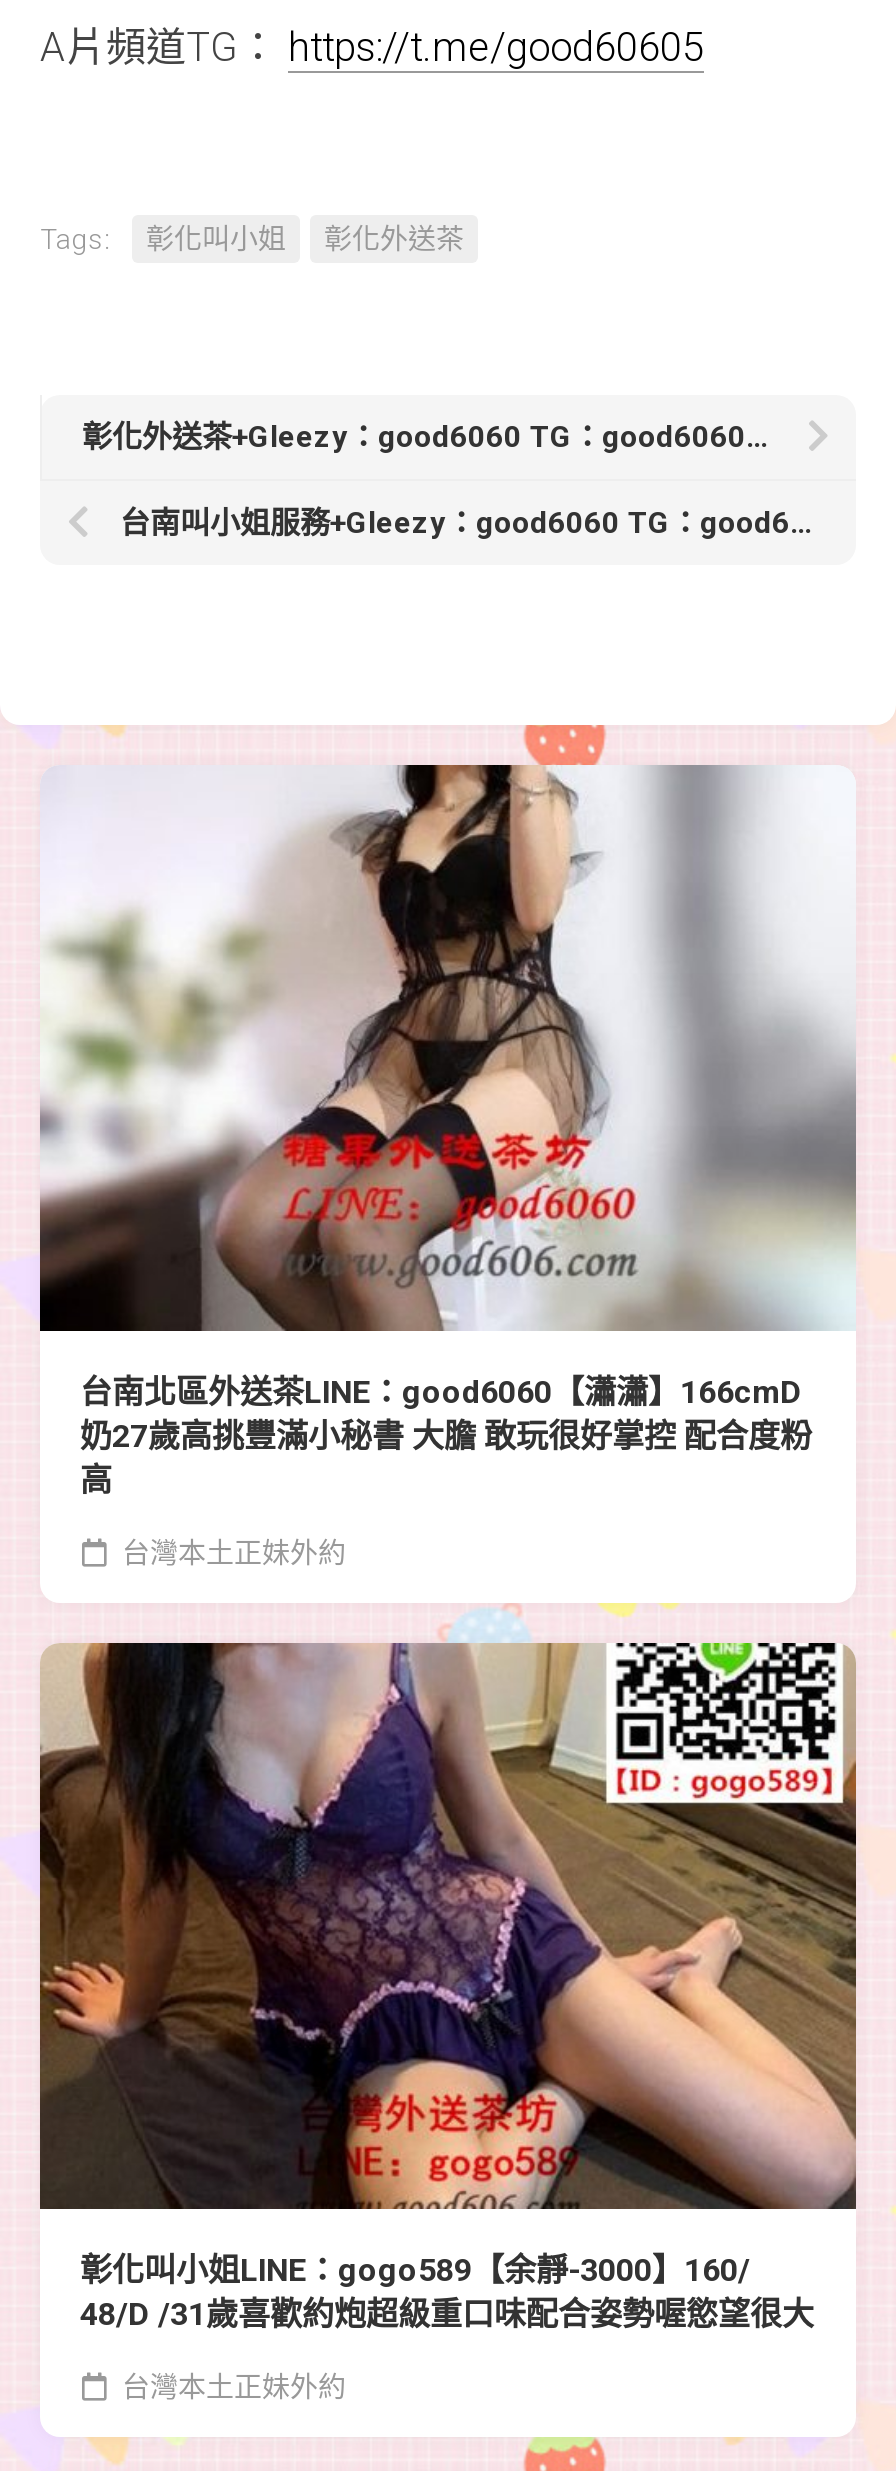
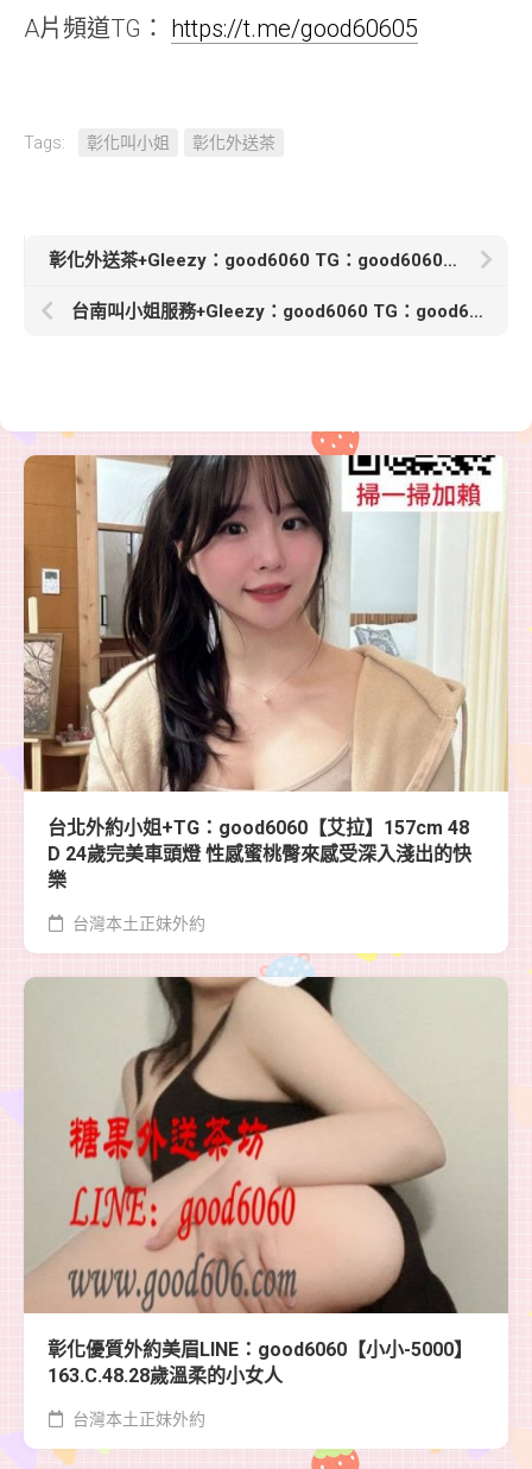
- [image]
- 台南北區外送茶LINE：good6060【瀟瀟】166cmD
- 奶27歲高挑豐滿小秘書 大膽 敢玩很好掌控 配合度粉
- 高
+ [image]
+ 台北外約小姐+TG：good6060【艾拉】157cm 48
+ D 24歲完美車頭燈 性感蜜桃臀來感受深入淺出的快
+ 樂

- [image]
- 彰化叫小姐LINE：gogo589【余靜-3000】160/
- 48/D /31歲喜歡約炮超級重口味配合姿勢喔慾望很大
+ [image]
+ 彰化優質外約美眉LINE：good6060【小小-5000】
+ 163.C.48.28歲溫柔的小女人
